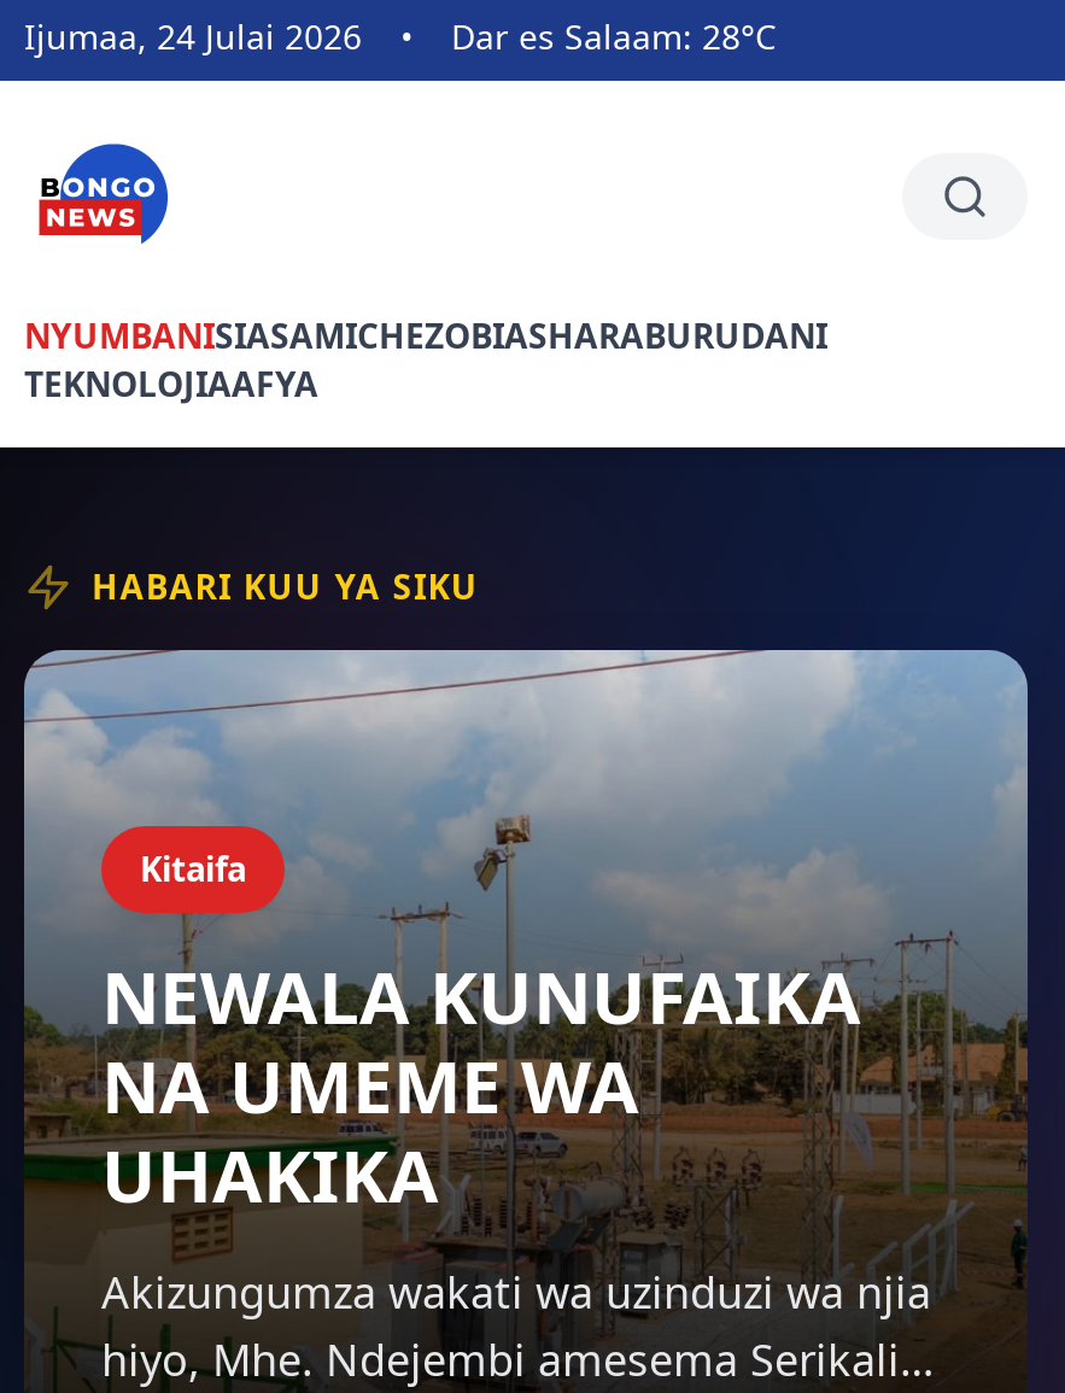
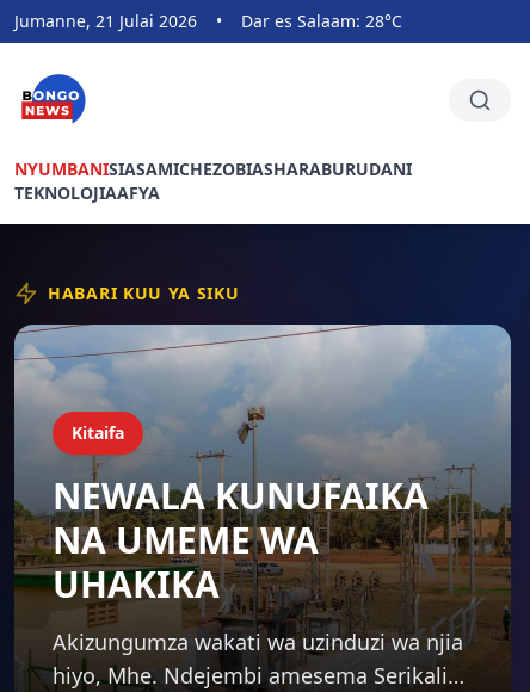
- Ijumaa, 24 Julai 2026
+ Jumanne, 21 Julai 2026
